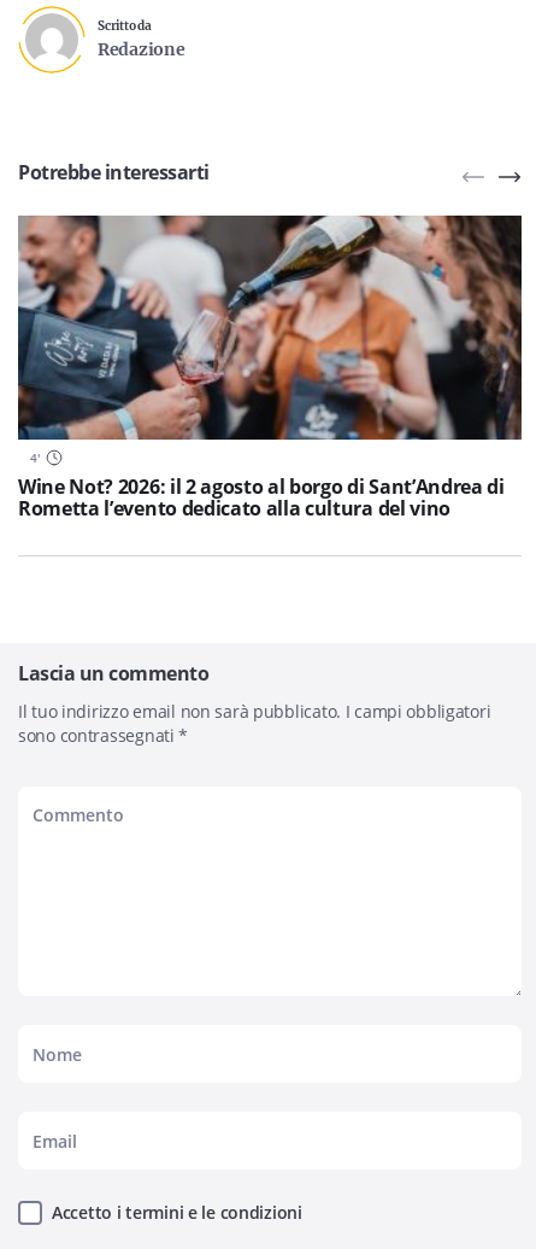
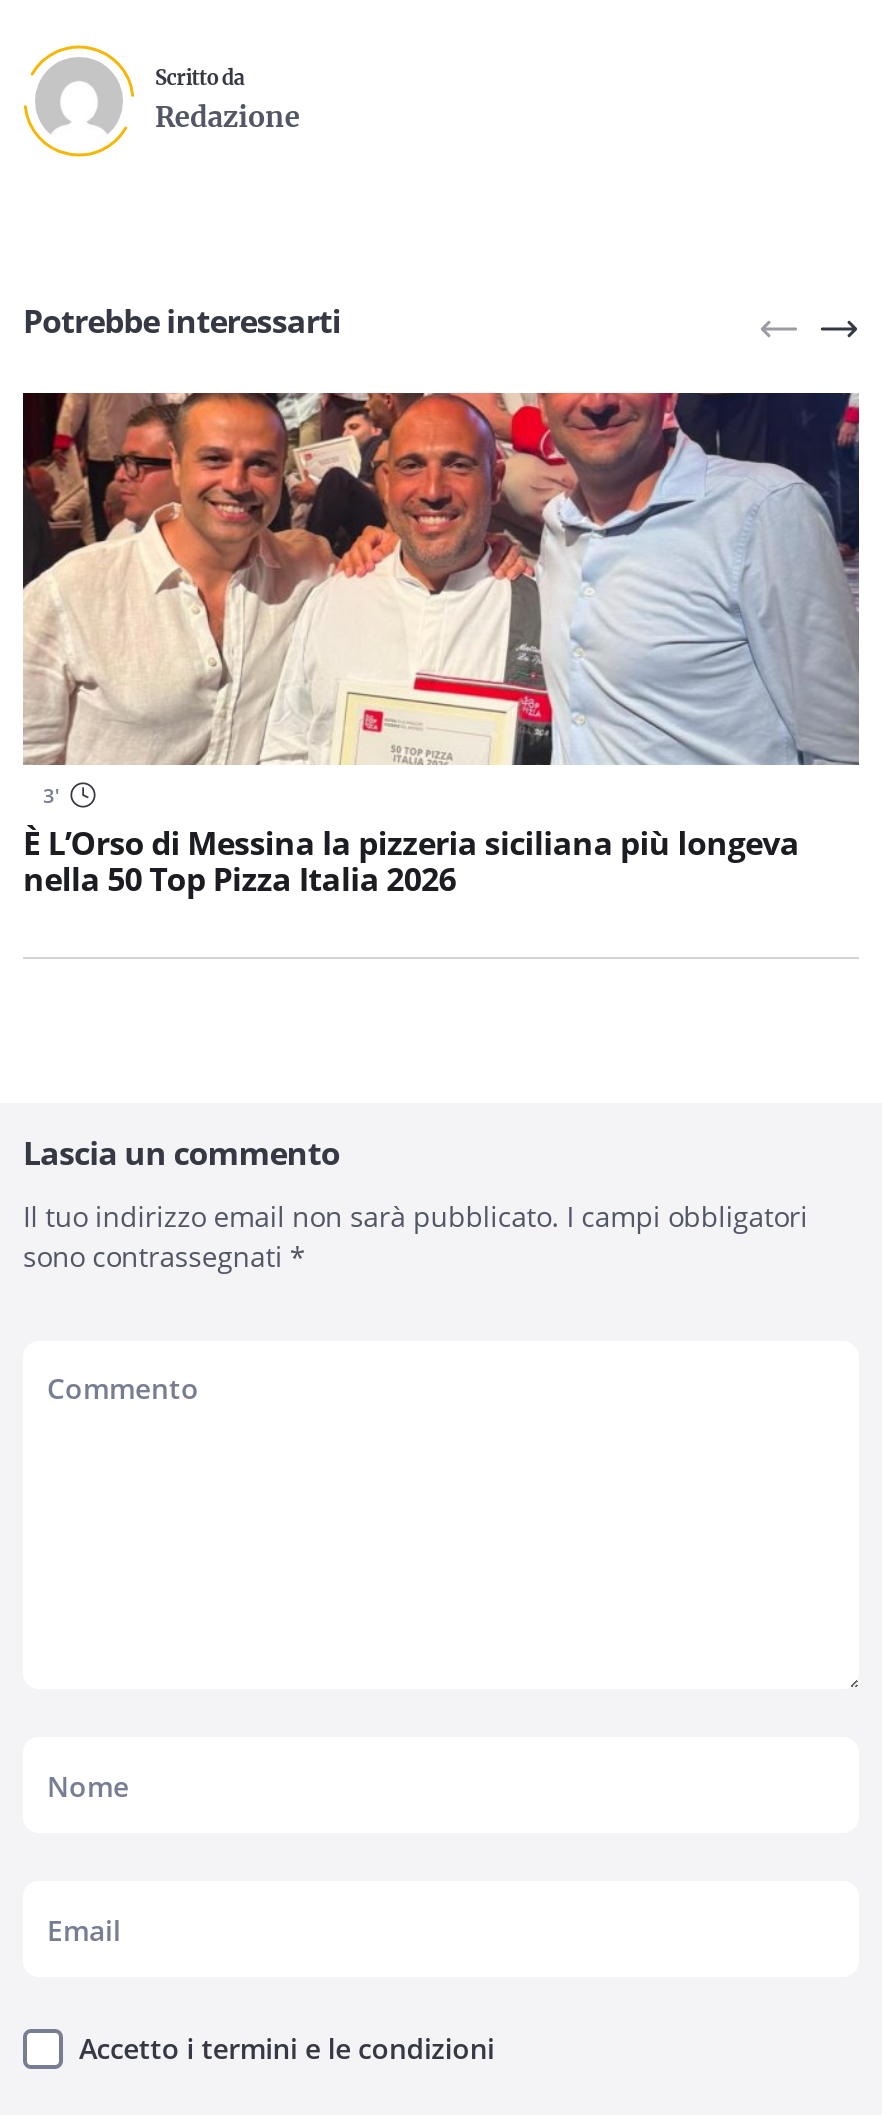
- [image]
- 4
- Wine Not? 2026: il 2 agosto al borgo di Sant’Andrea di
- Rometta l’evento dedicato alla cultura del vino
+ [image]
+ 3
+ È L’Orso di Messina la pizzeria siciliana più longeva
+ nella 50 Top Pizza Italia 2026
